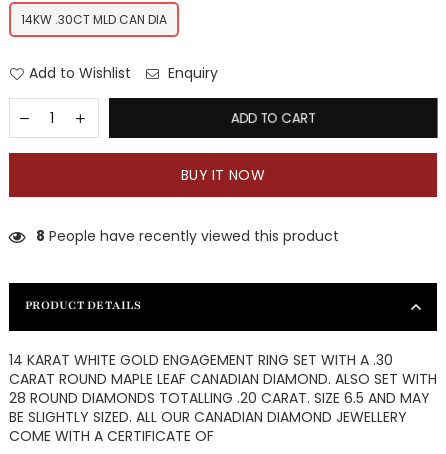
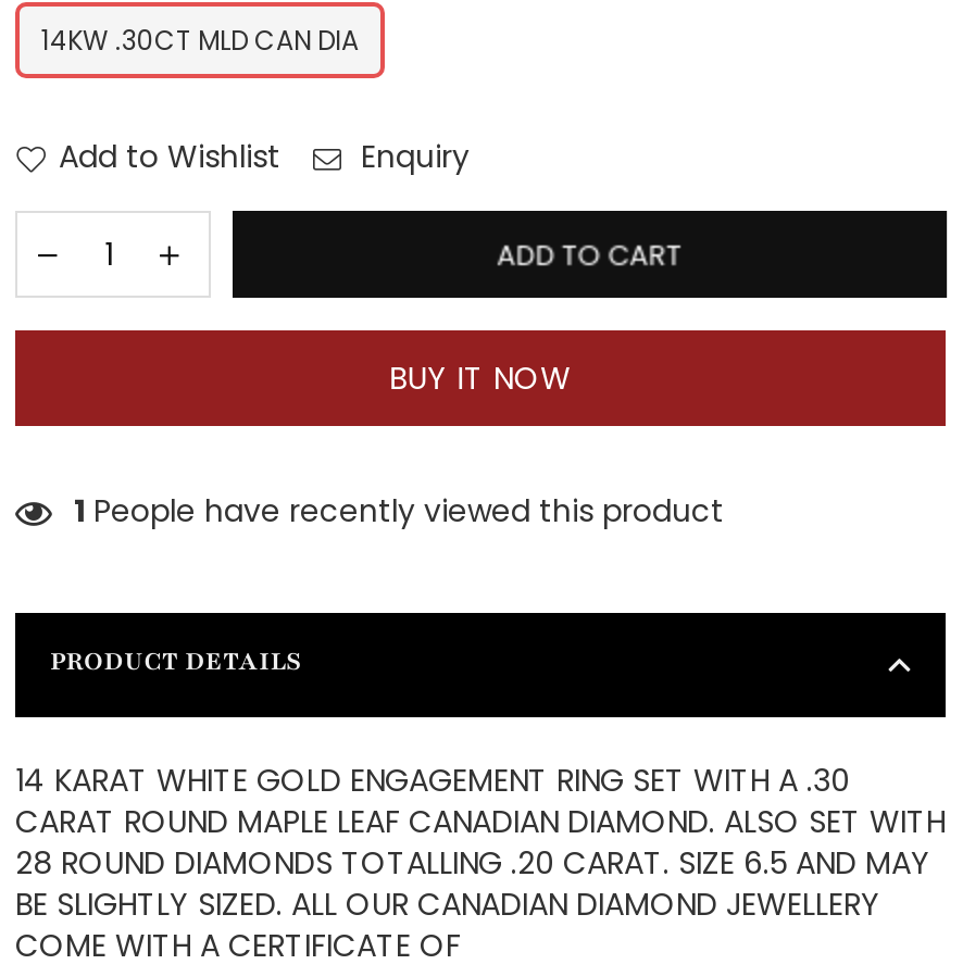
- 8 People have recently viewed this product
+ 1 People have recently viewed this product
